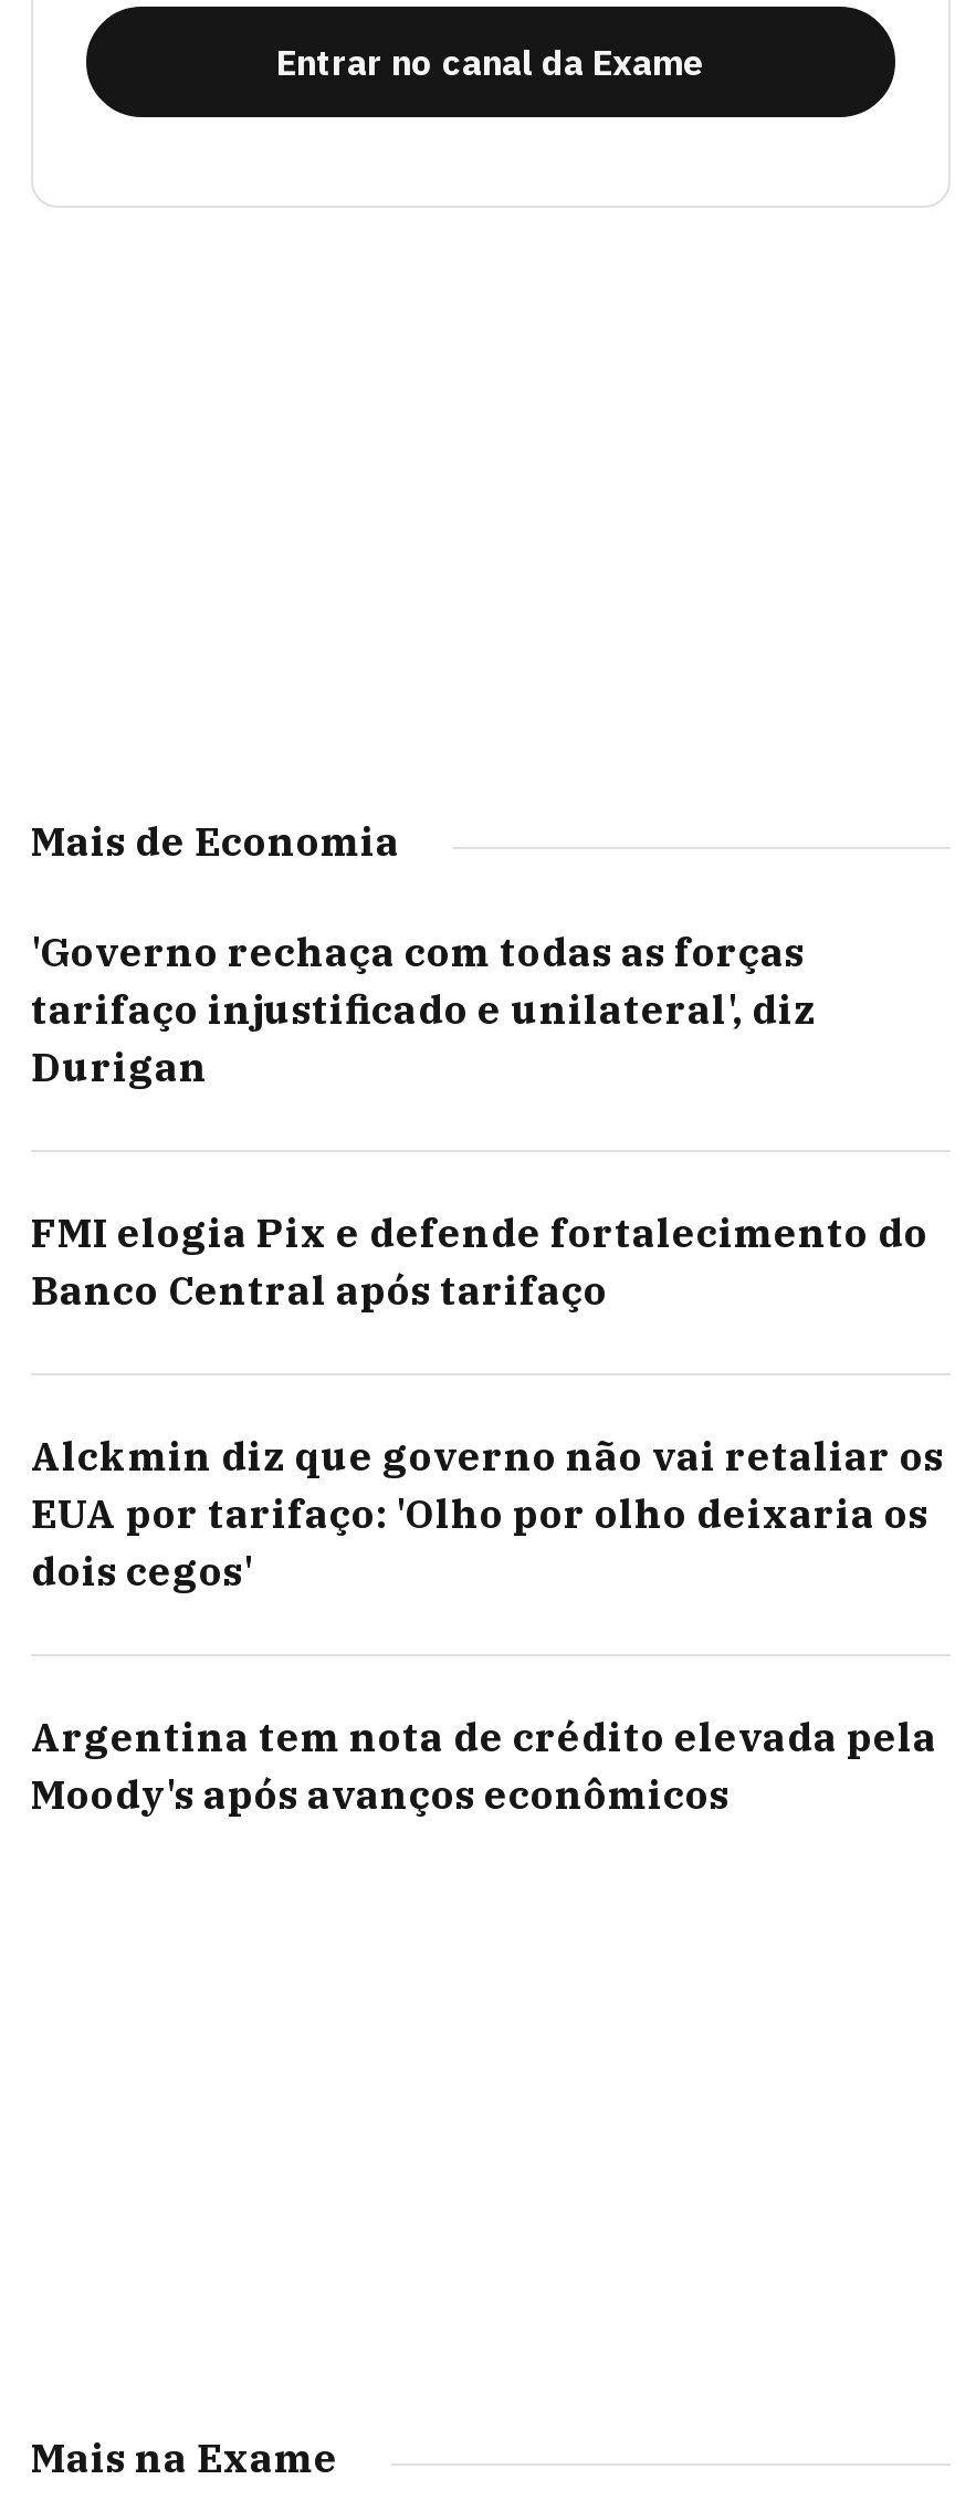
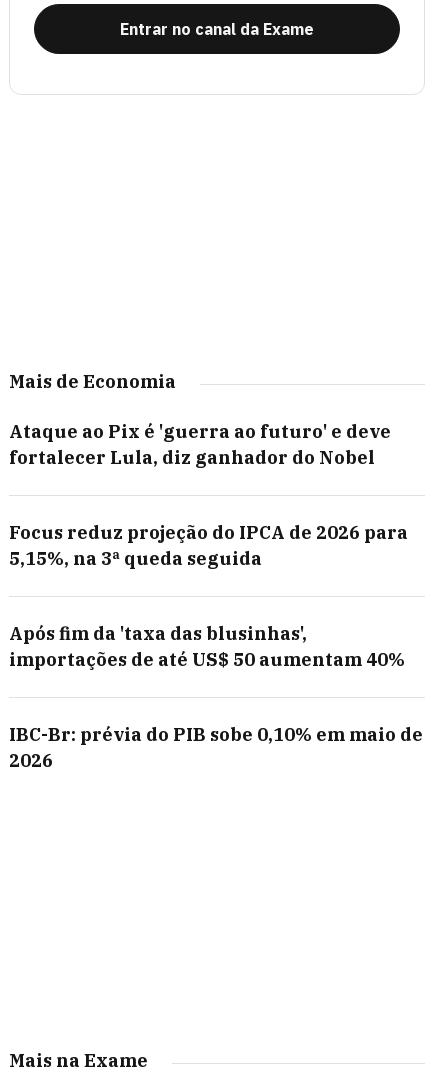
- 'Governo rechaça com todas as forças
- tarifaço injustificado e unilateral', diz
- Durigan
+ Ataque ao Pix é 'guerra ao futuro' e deve
+ fortalecer Lula, diz ganhador do Nobel

- FMI elogia Pix e defende fortalecimento do
- Banco Central após tarifaço
+ Focus reduz projeção do IPCA de 2026 para
+ 5,15%, na 3ª queda seguida

- Alckmin diz que governo não vai retaliar os
- EUA por tarifaço: 'Olho por olho deixaria os
- dois cegos'
+ Após fim da 'taxa das blusinhas',
+ importações de até US$ 50 aumentam 40%

- Argentina tem nota de crédito elevada pela
- Moody's após avanços econômicos
+ IBC-Br: prévia do PIB sobe 0,10% em maio de
+ 2026
